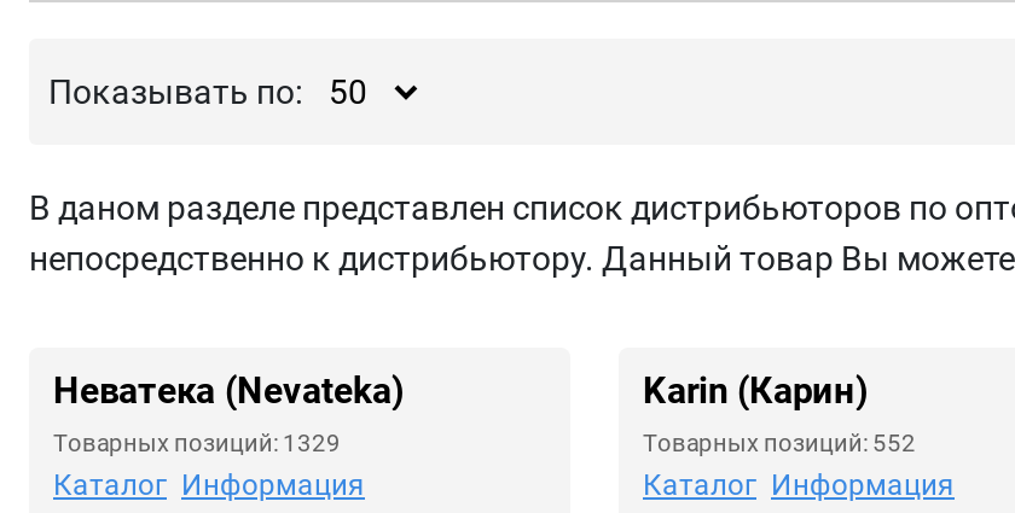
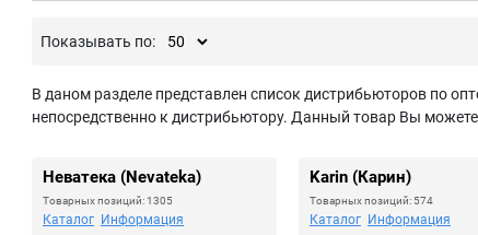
- Товарных позиций: 1329
+ Товарных позиций: 1305

- Товарных позиций: 552
+ Товарных позиций: 574
